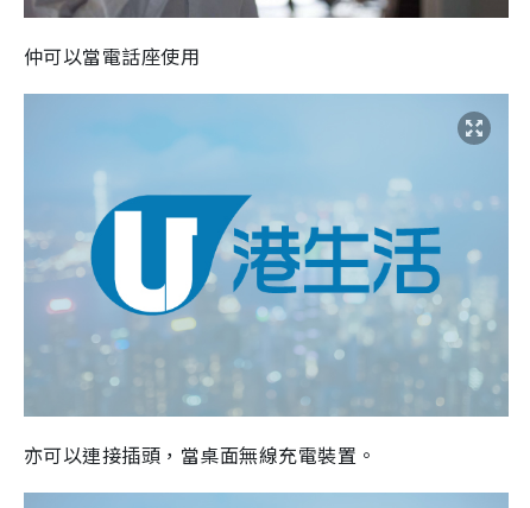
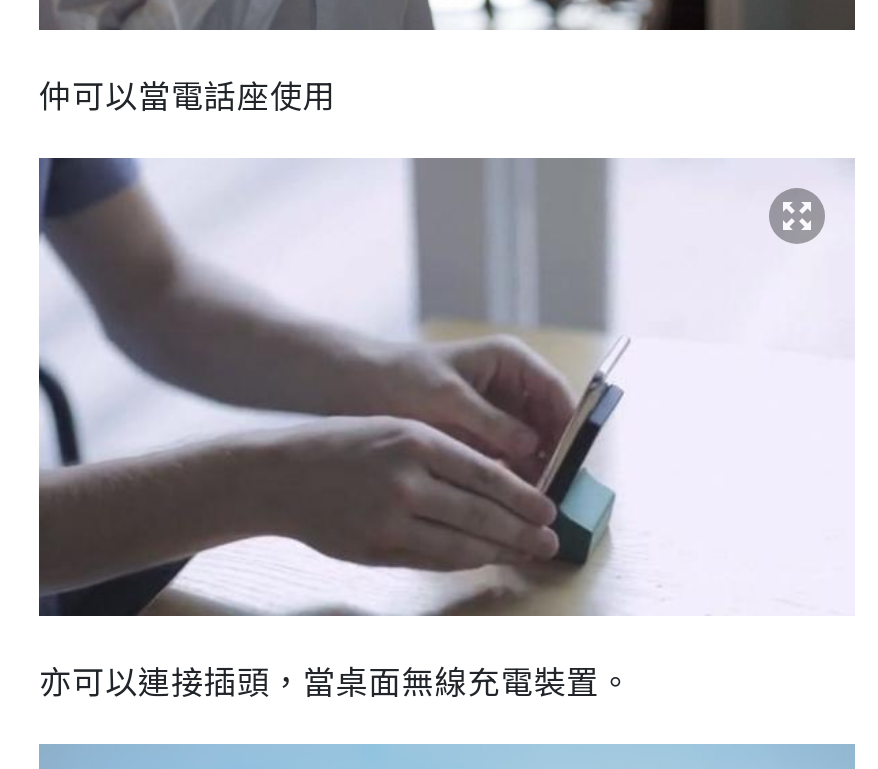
- [image]
+ [image]
